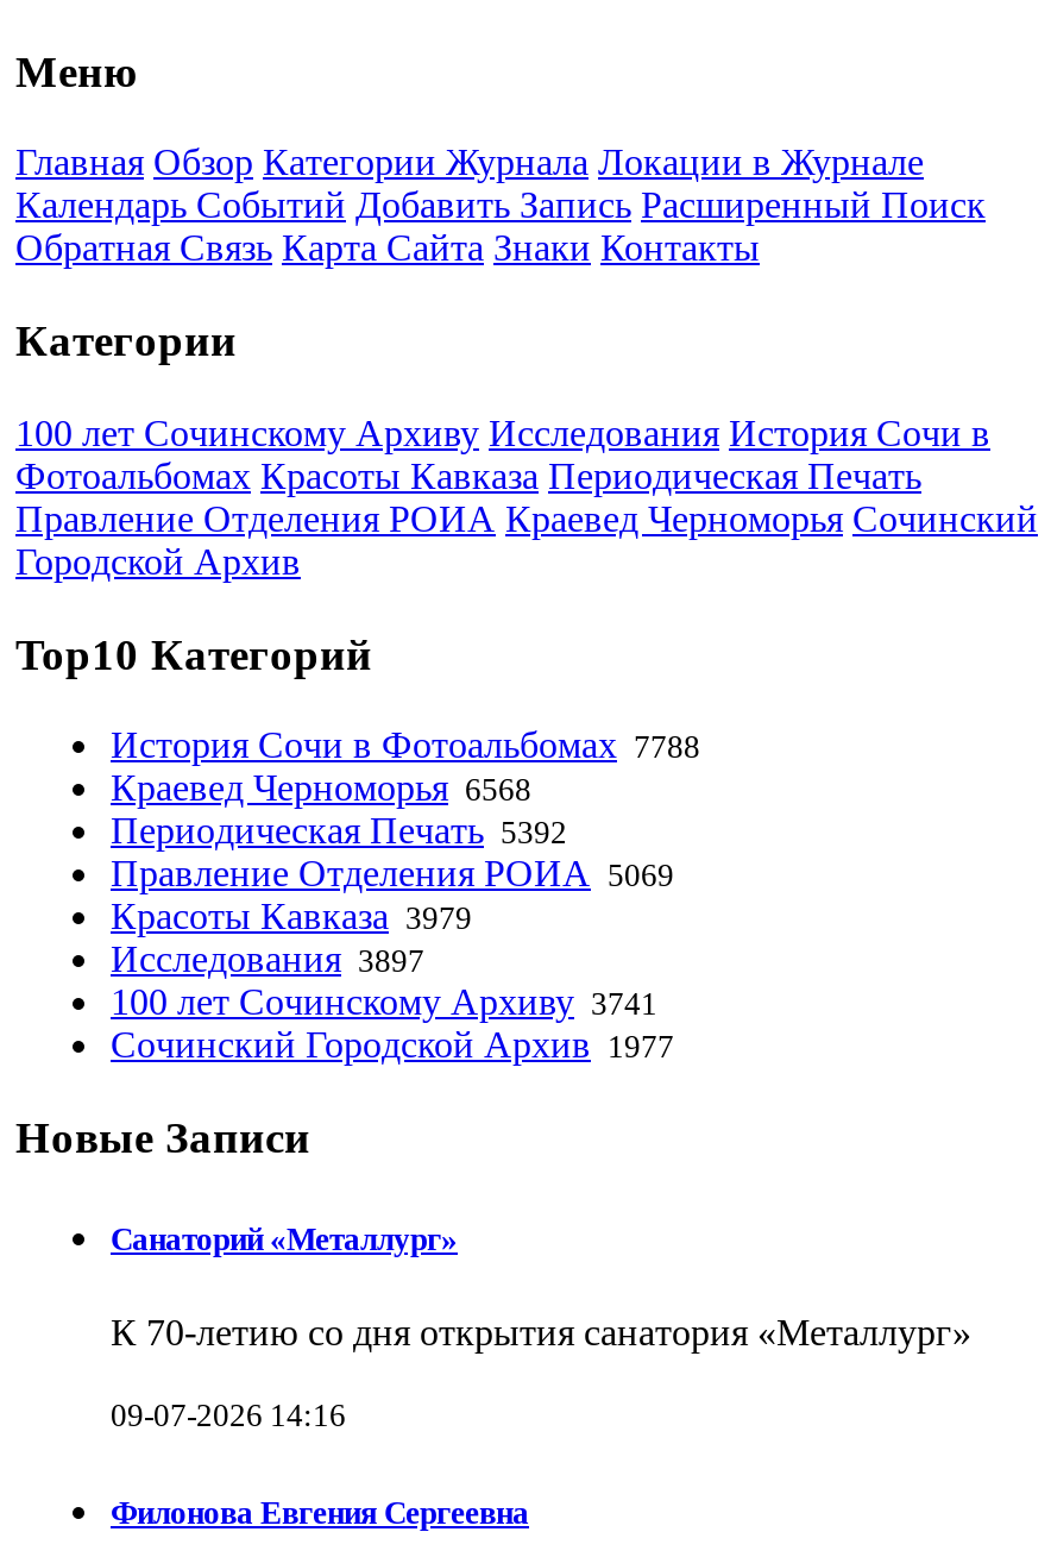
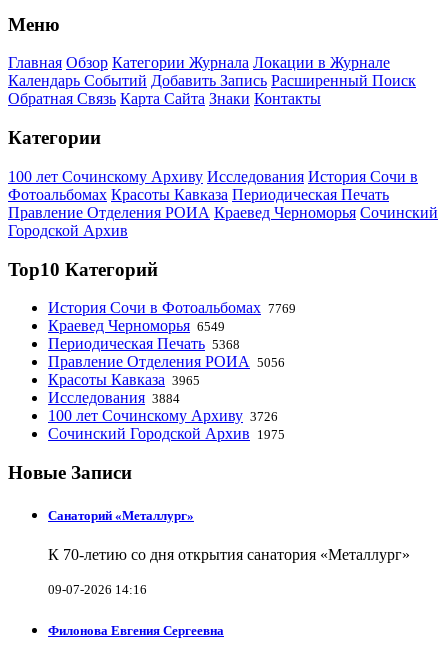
- История Сочи в Фотоальбомах 7788
+ История Сочи в Фотоальбомах 7769

- Краевед Черноморья 6568
+ Краевед Черноморья 6549

- Периодическая Печать 5392
+ Периодическая Печать 5368

- Правление Отделения РОИА 5069
+ Правление Отделения РОИА 5056

- Красоты Кавказа 3979
+ Красоты Кавказа 3965

- Исследования 3897
+ Исследования 3884

- 100 лет Сочинскому Архиву 3741
+ 100 лет Сочинскому Архиву 3726

- Сочинский Городской Архив 1977
+ Сочинский Городской Архив 1975
